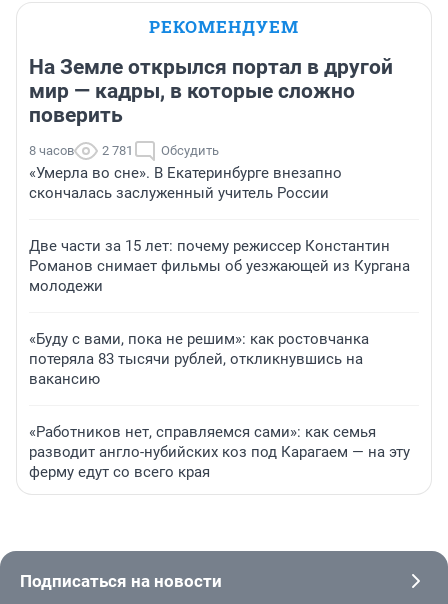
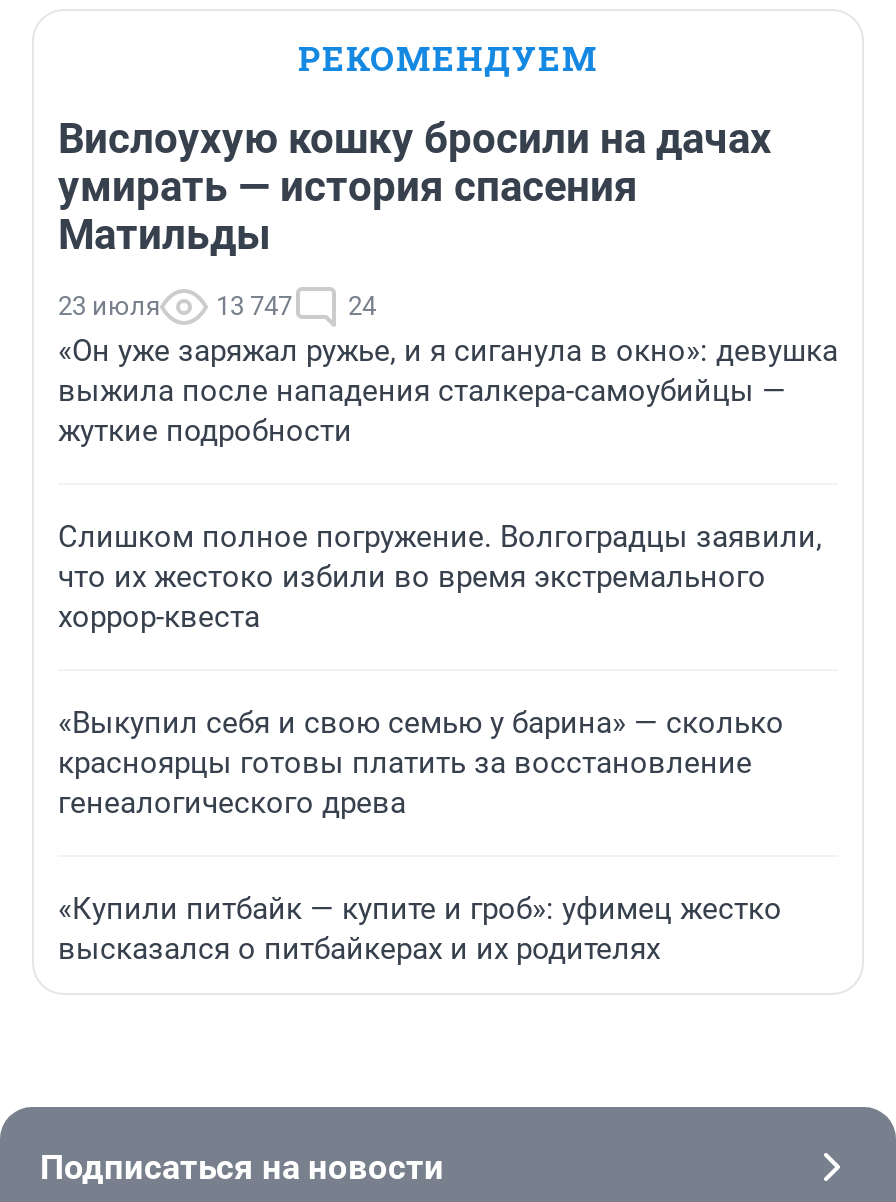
- На Земле открылся портал в другой
- мир — кадры, в которые сложно
- поверить
+ Вислоухую кошку бросили на дачах
+ умирать — история спасения
+ Матильды

- 8 часов
- 2 781
- Обсудить
- «Умерла во сне». В Екатеринбурге внезапно
- скончалась заслуженный учитель России
+ 23 июля
+ 13 747
+ 24
+ «Он уже заряжал ружье, и я сиганула в окно»: девушка
+ выжила после нападения сталкера-самоубийцы —
+ жуткие подробности

- Две части за 15 лет: почему режиссер Константин
- Романов снимает фильмы об уезжающей из Кургана
- молодежи
+ Слишком полное погружение. Волгоградцы заявили,
+ что их жестоко избили во время экстремального
+ хоррор-квеста

- «Буду с вами, пока не решим»: как ростовчанка
- потеряла 83 тысячи рублей, откликнувшись на
- вакансию
+ «Выкупил себя и свою семью у барина» — сколько
+ красноярцы готовы платить за восстановление
+ генеалогического древа

- «Работников нет, справляемся сами»: как семья
- разводит англо-нубийских коз под Карагаем — на эту
- ферму едут со всего края
+ «Купили питбайк — купите и гроб»: уфимец жестко
+ высказался о питбайкерах и их родителях
